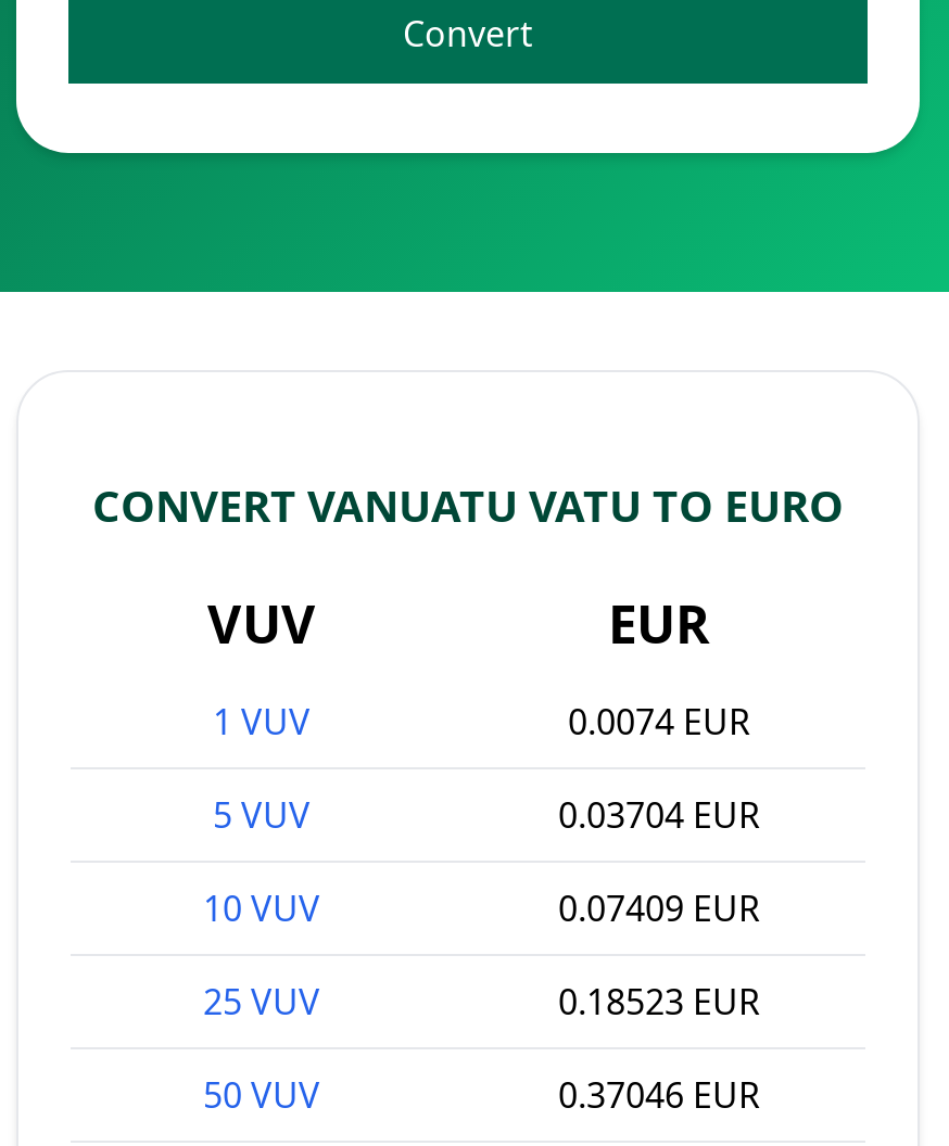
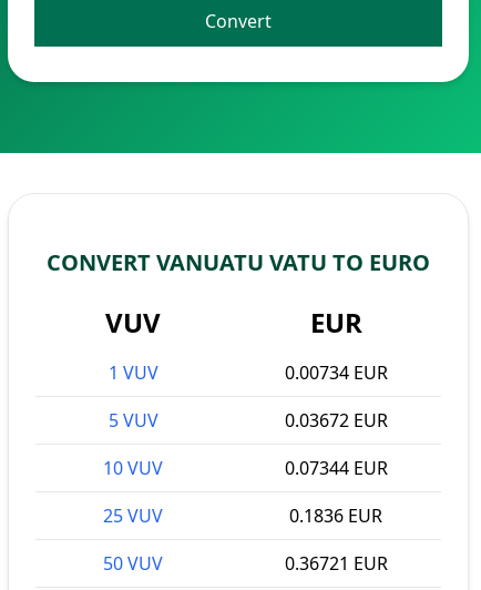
- 0.0074 EUR
+ 0.00734 EUR

- 0.03704 EUR
+ 0.03672 EUR

- 0.07409 EUR
+ 0.07344 EUR

- 0.18523 EUR
+ 0.1836 EUR

- 0.37046 EUR
+ 0.36721 EUR
